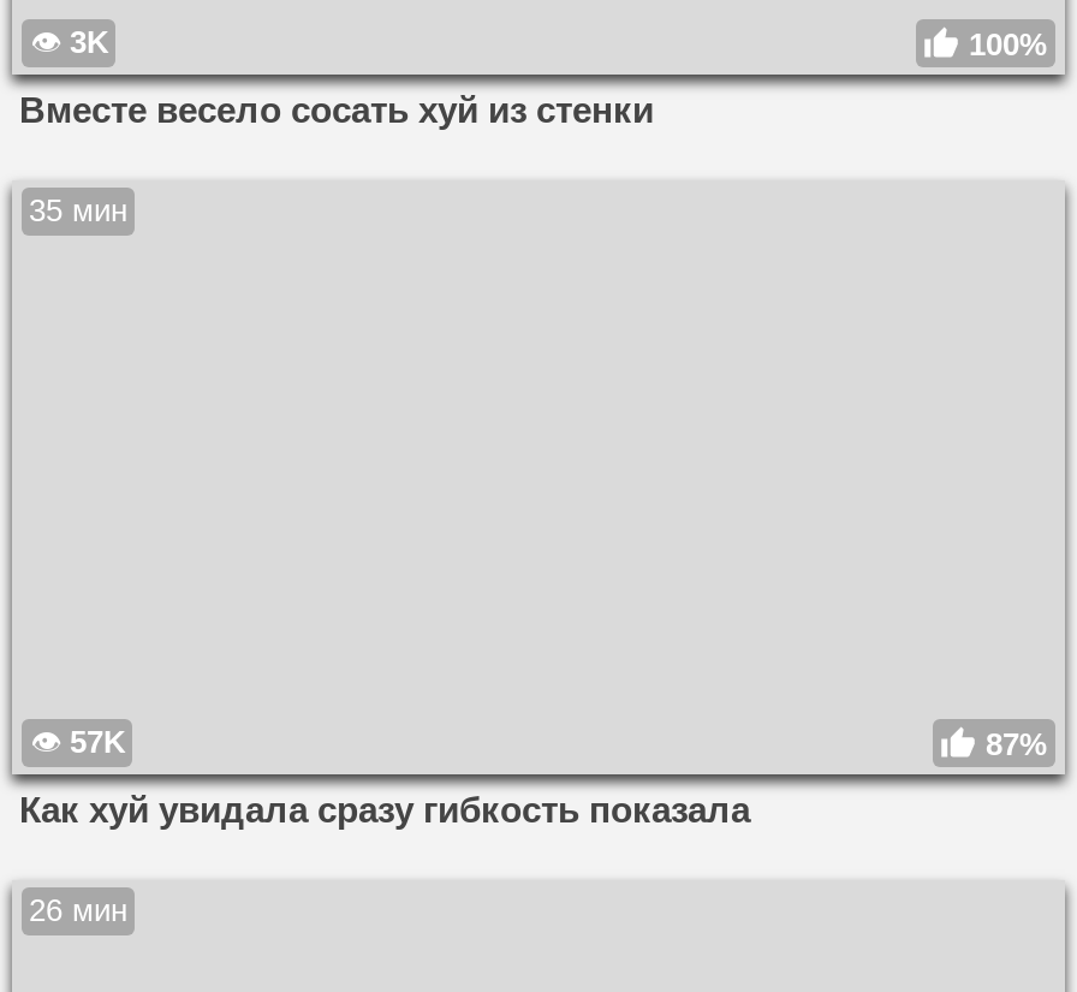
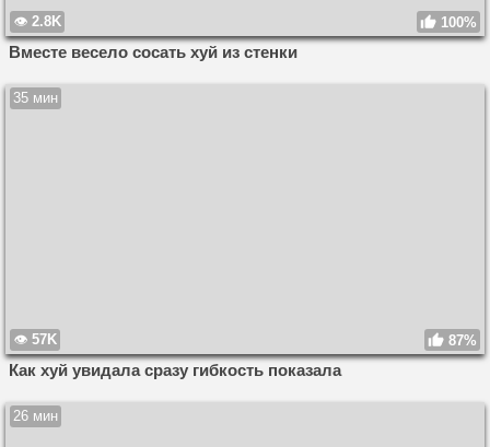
- 3K
+ 2.8K
